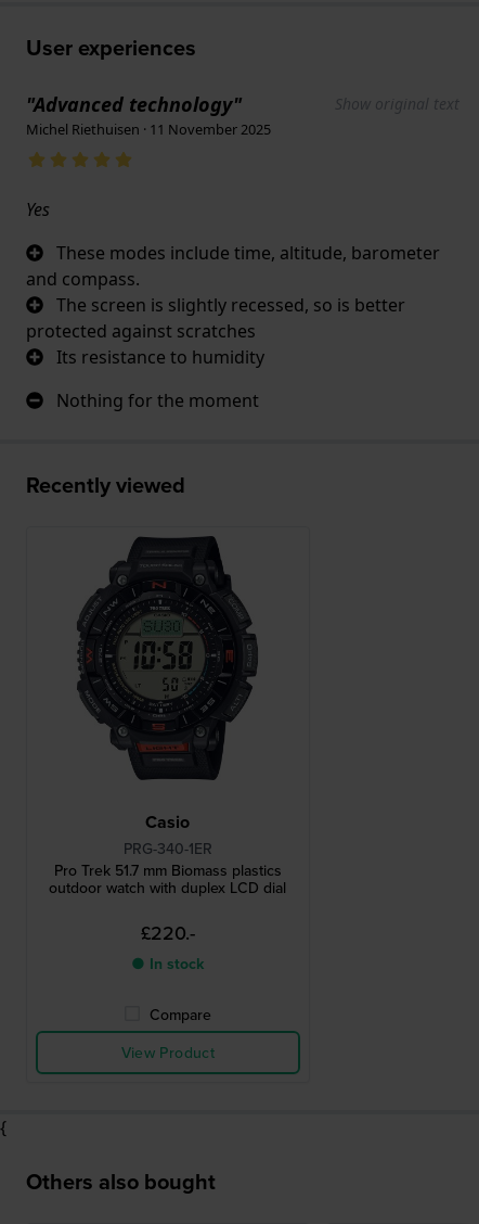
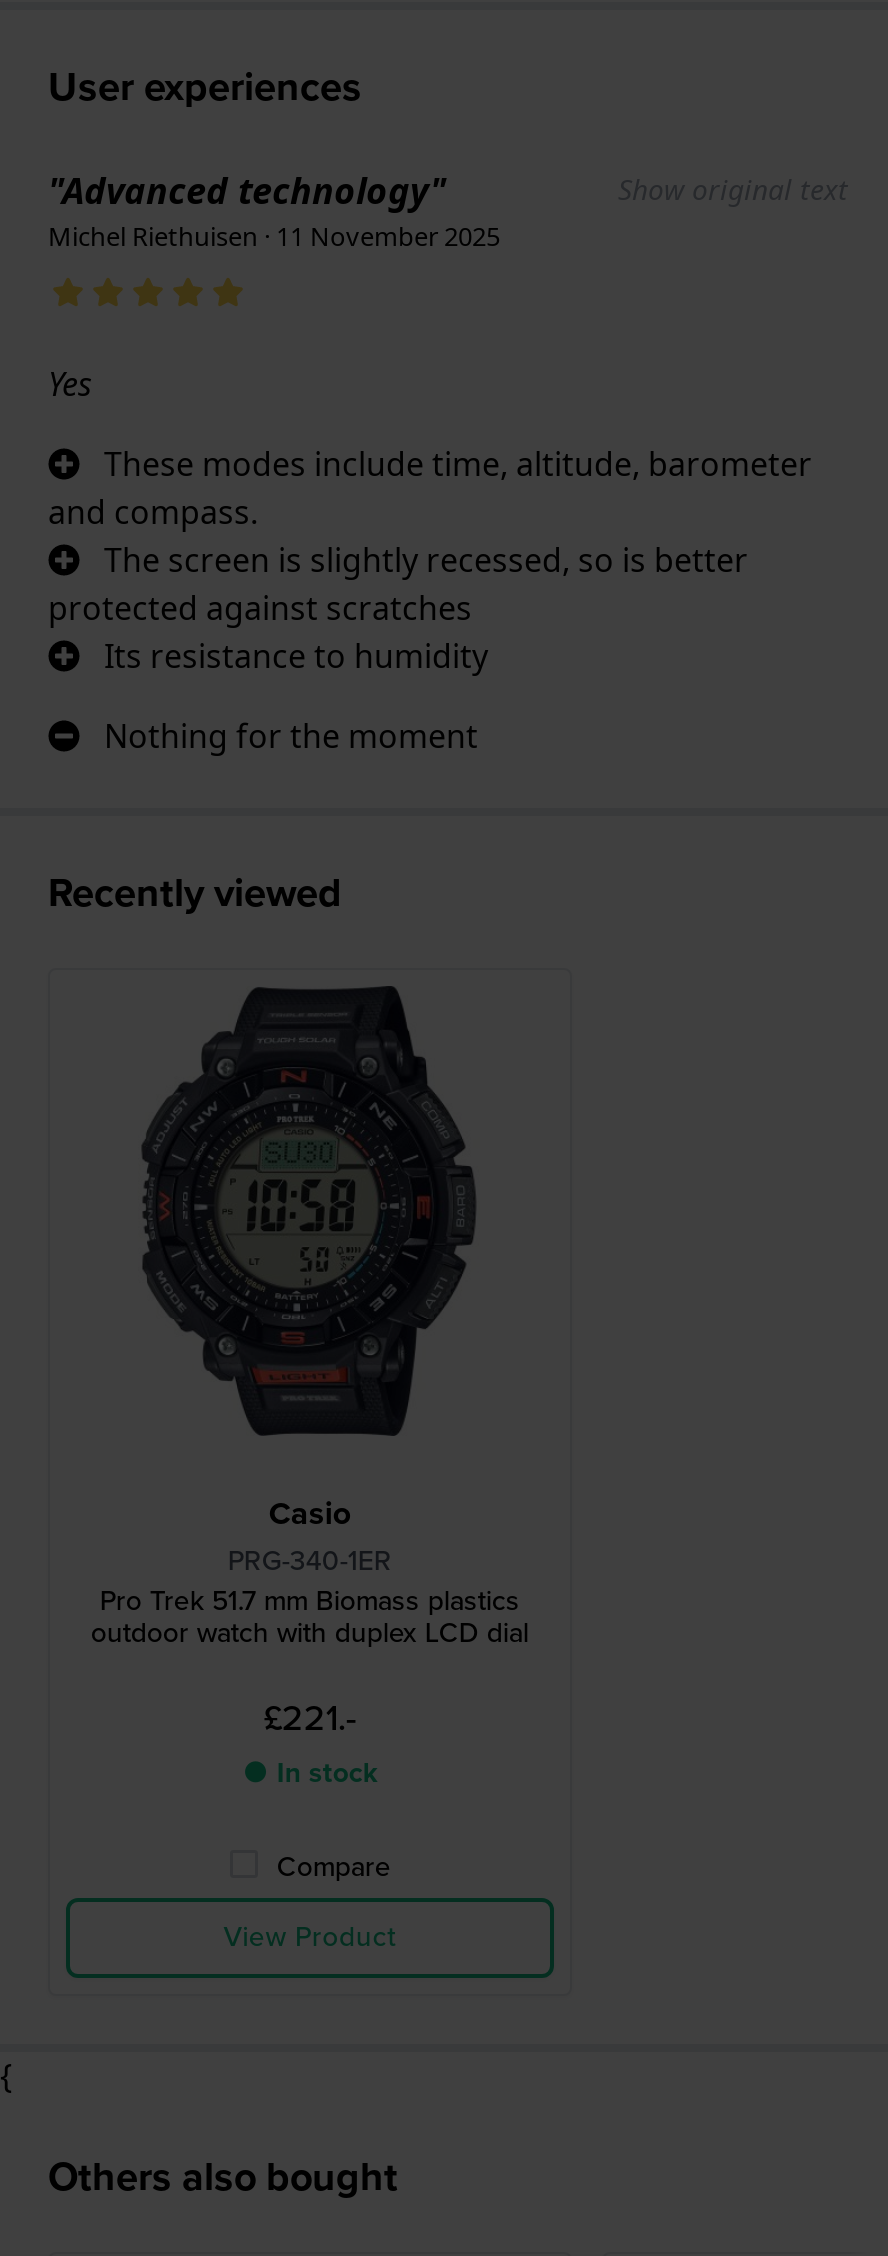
- £220.-
+ £221.-
